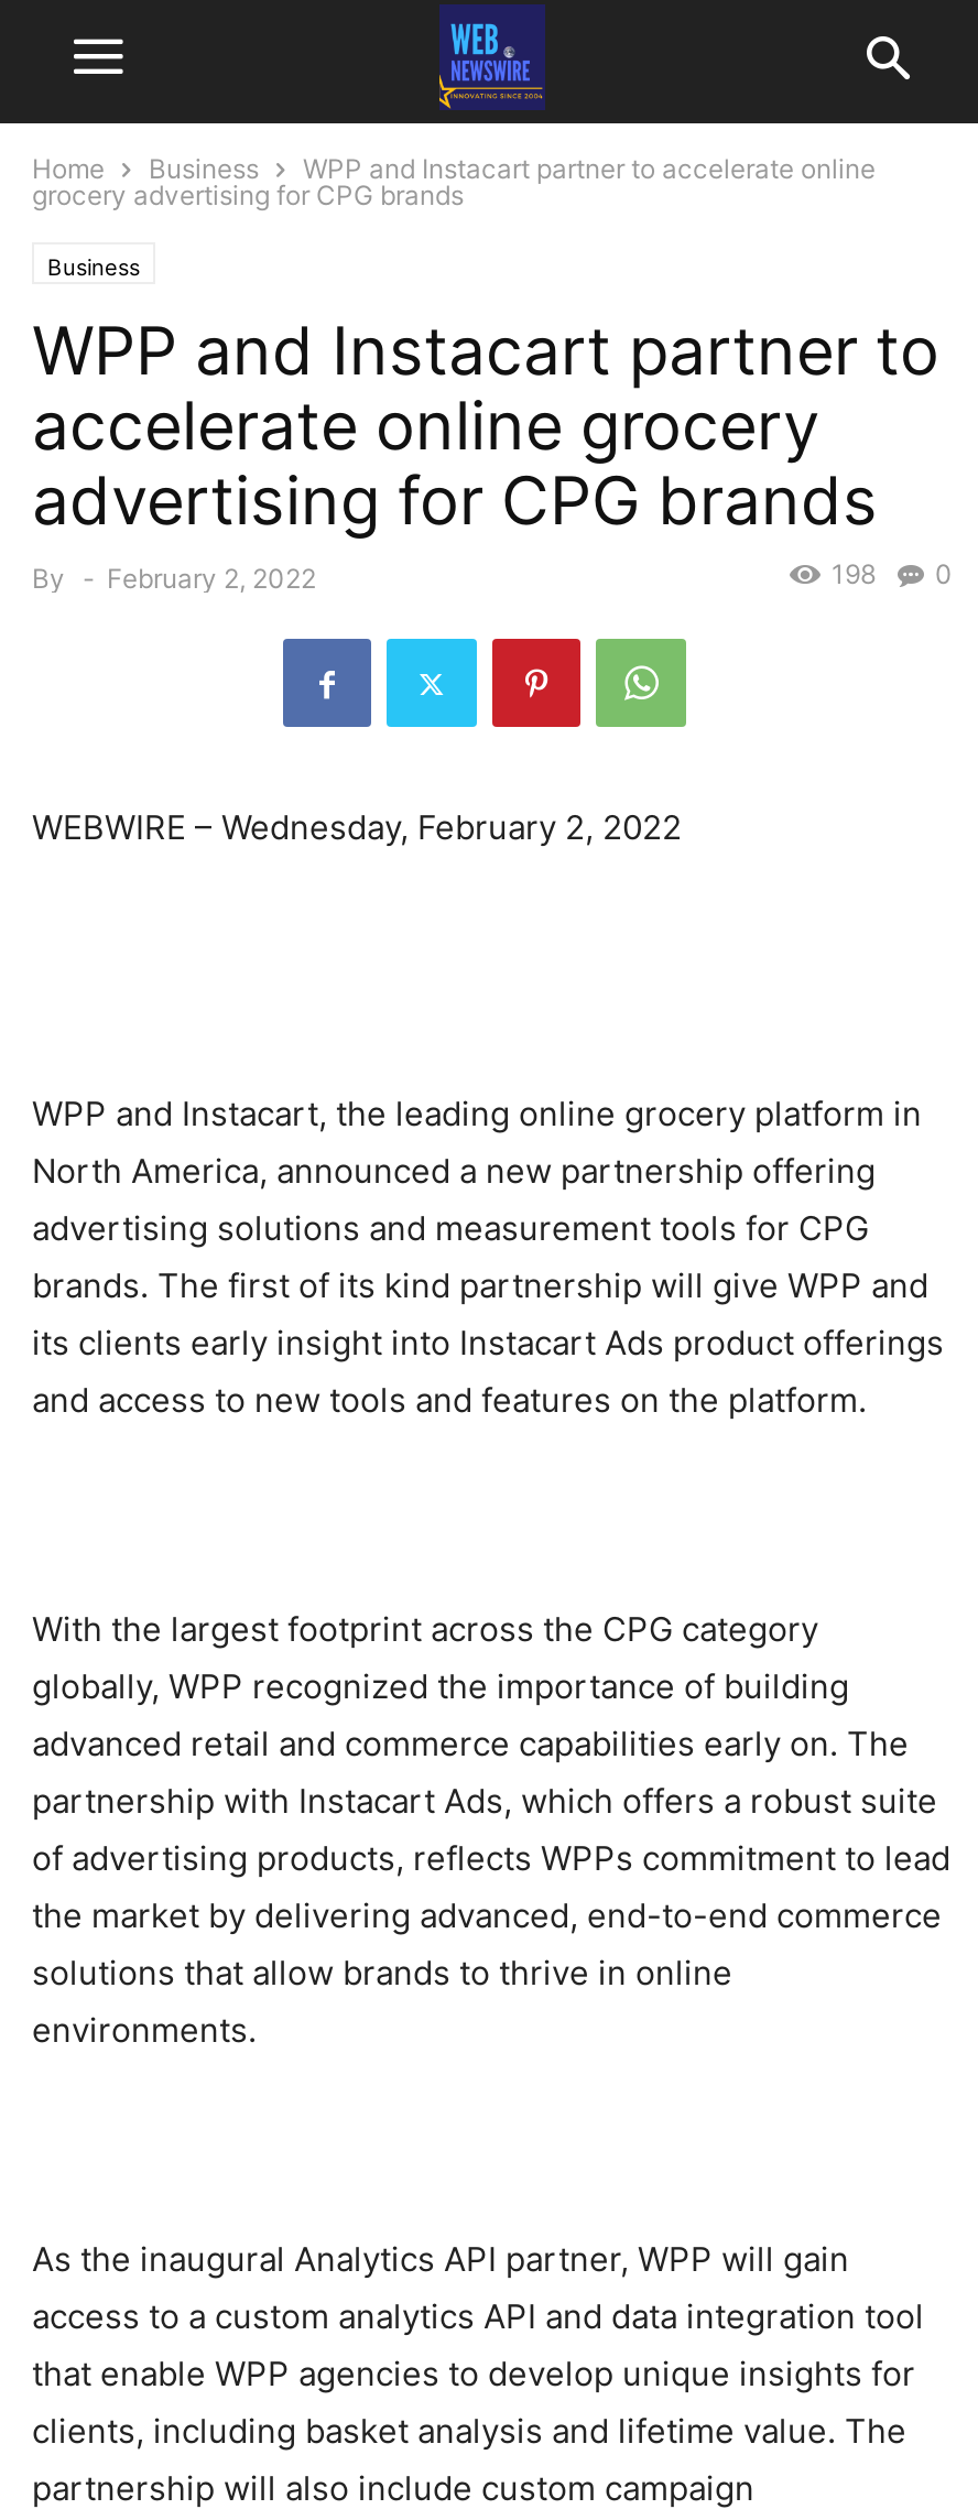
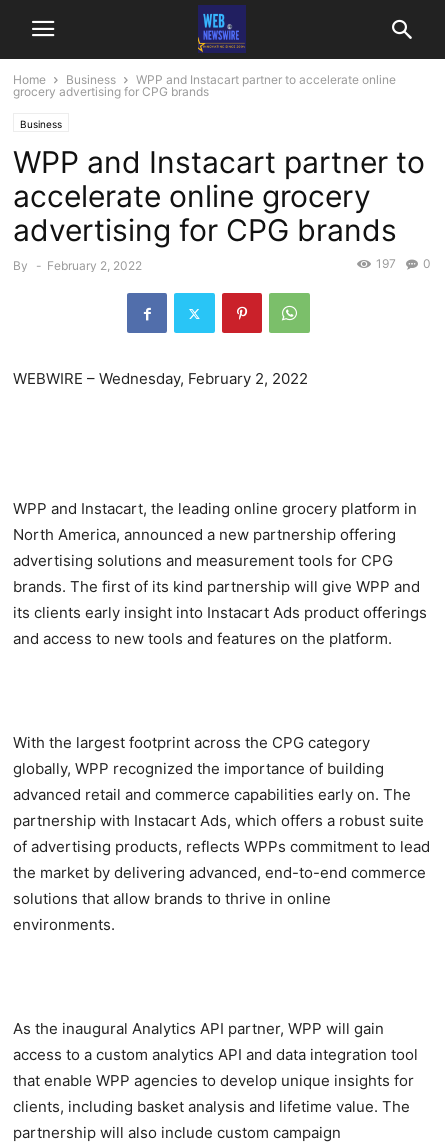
- 198 0
+ 197 0
